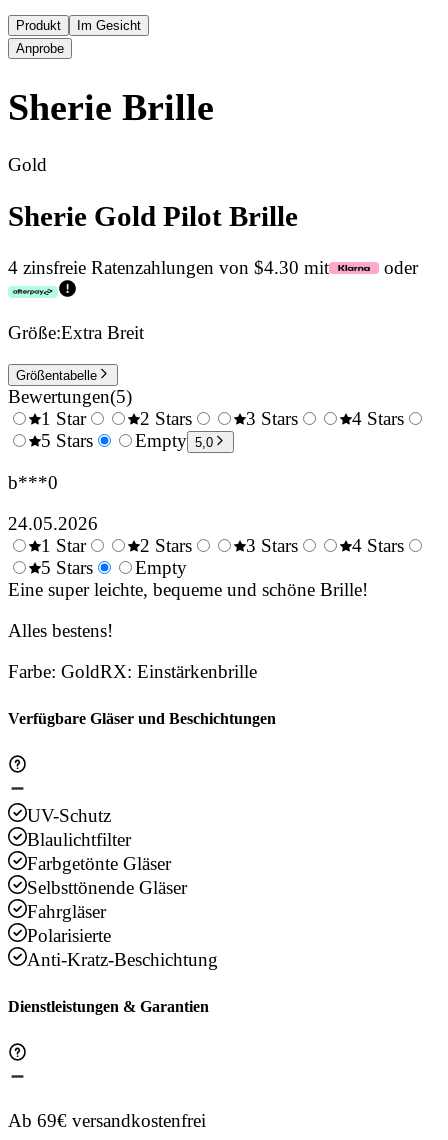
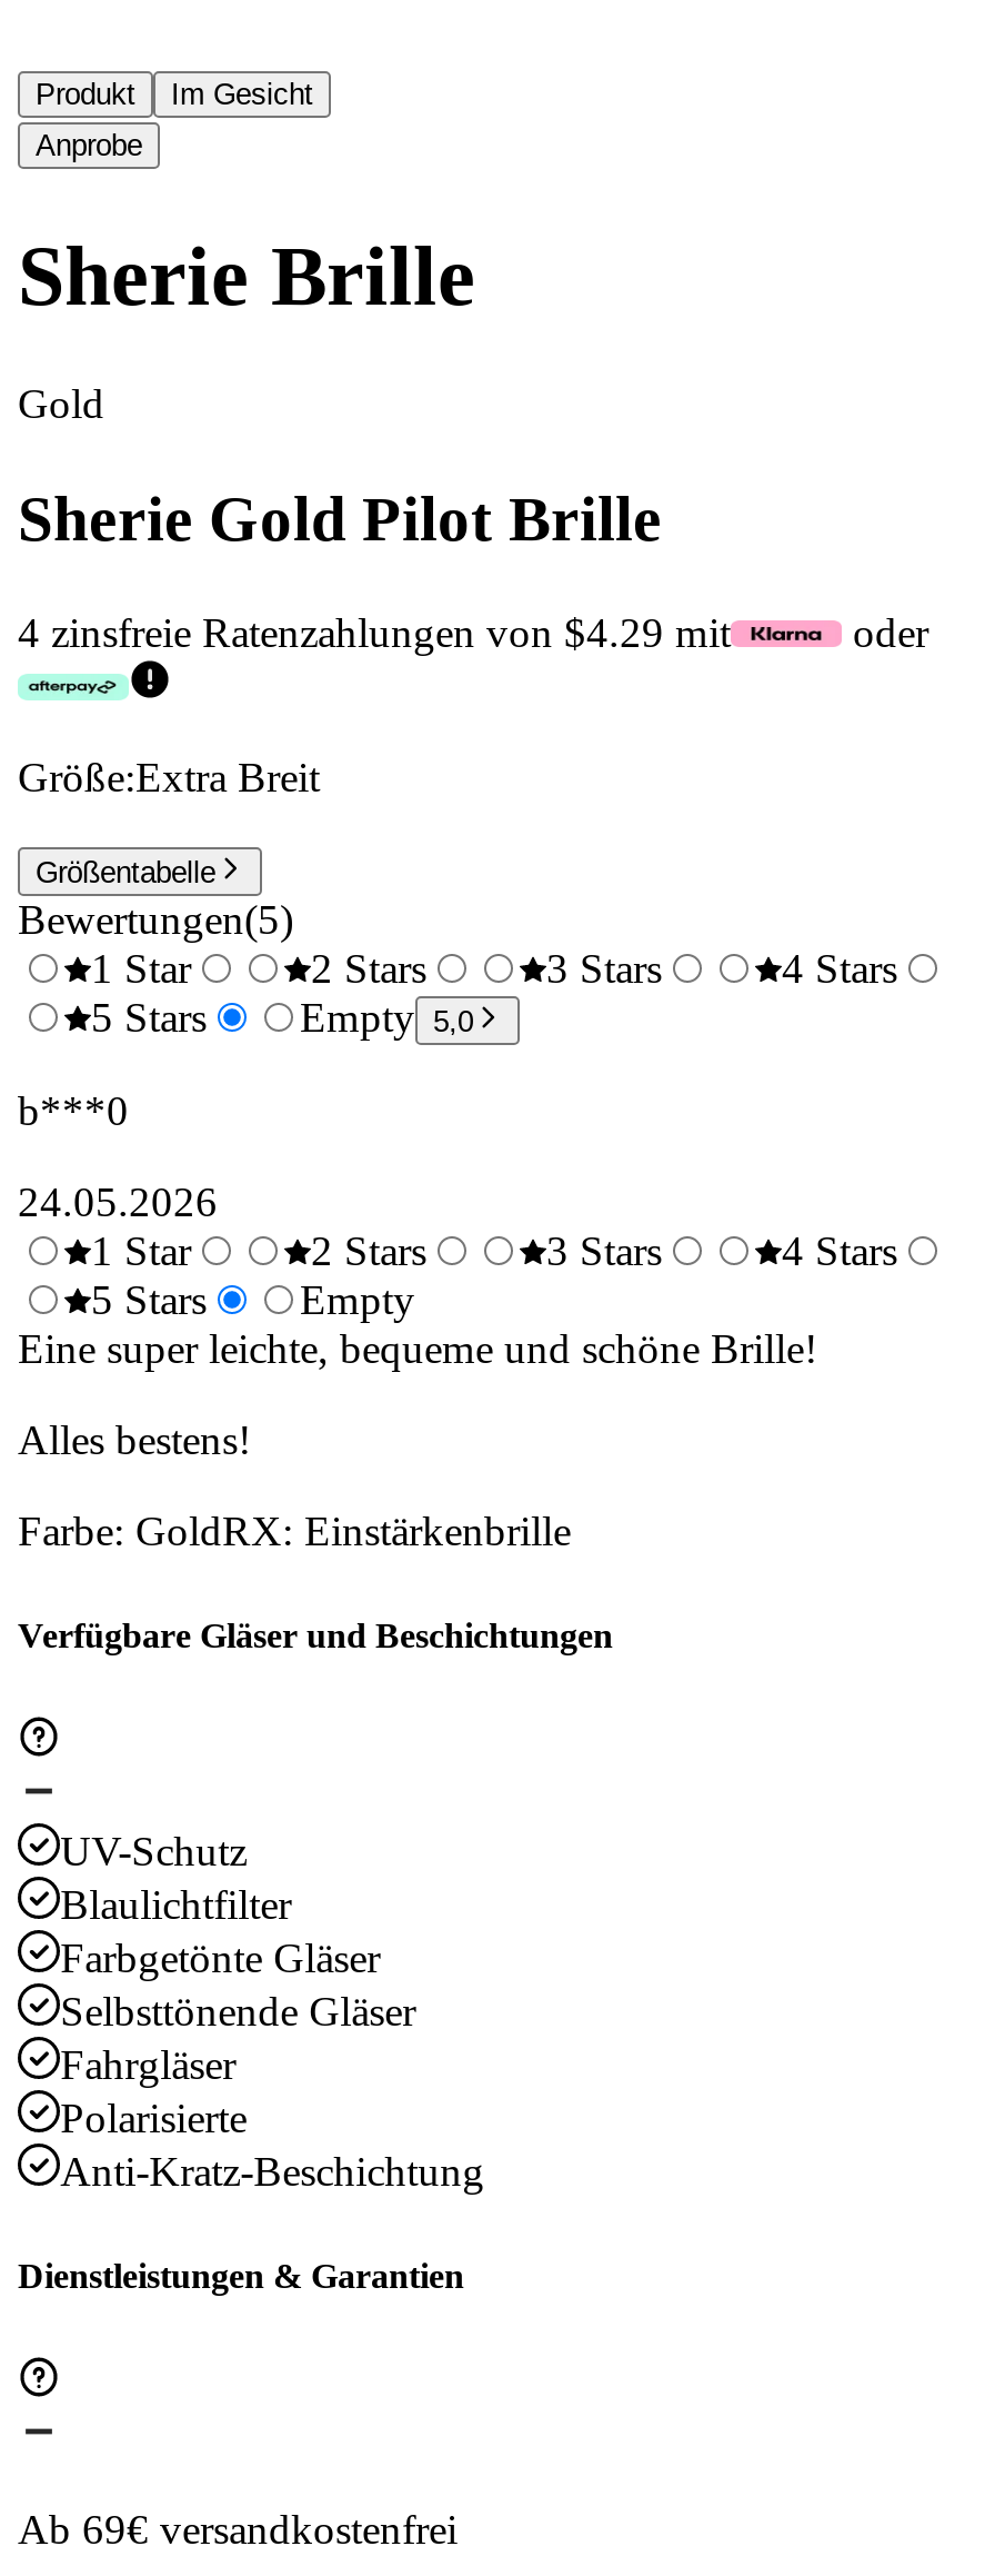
- 4 zinsfreie Ratenzahlungen von $4.30 mit
+ 4 zinsfreie Ratenzahlungen von $4.29 mit
